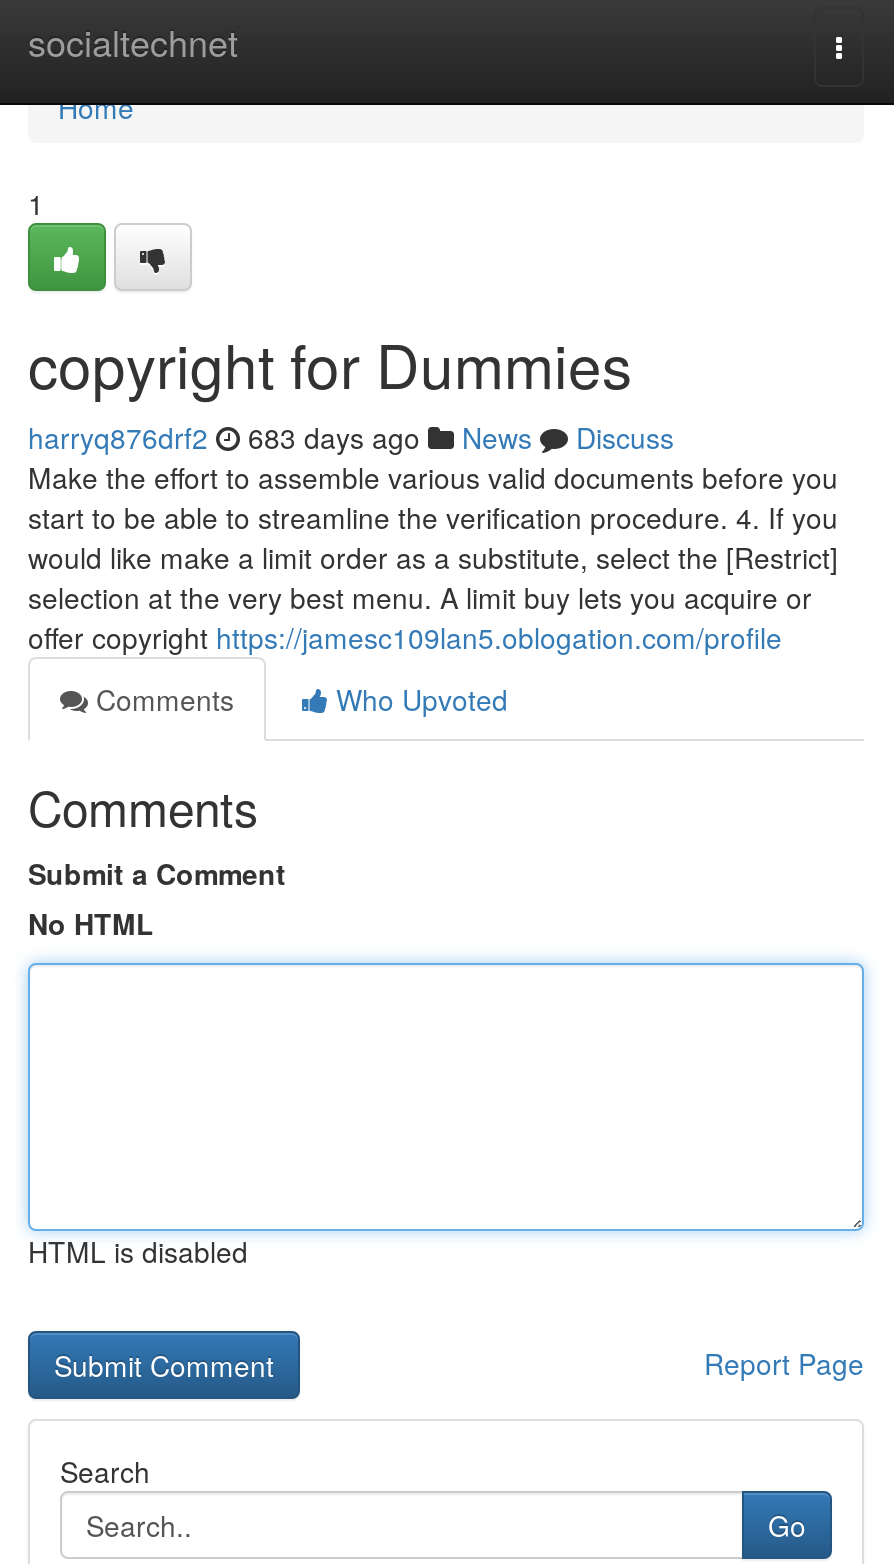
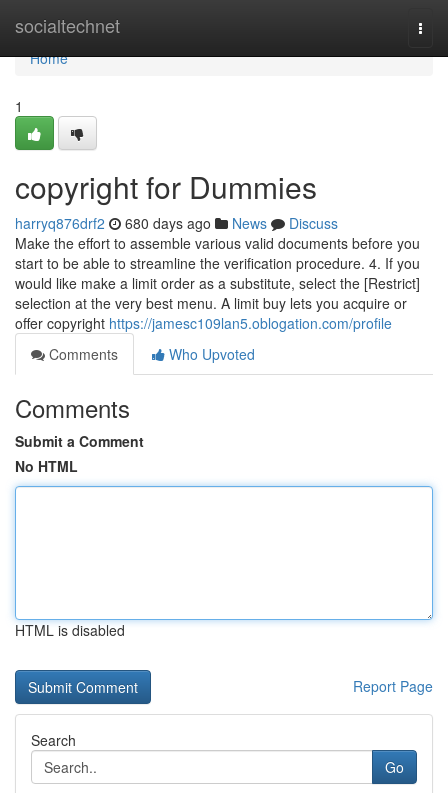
- harryq876drf2 683 days ago News Discuss
+ harryq876drf2 680 days ago News Discuss
